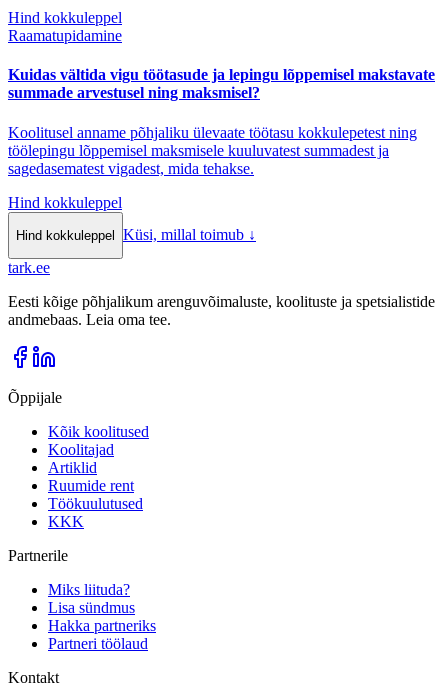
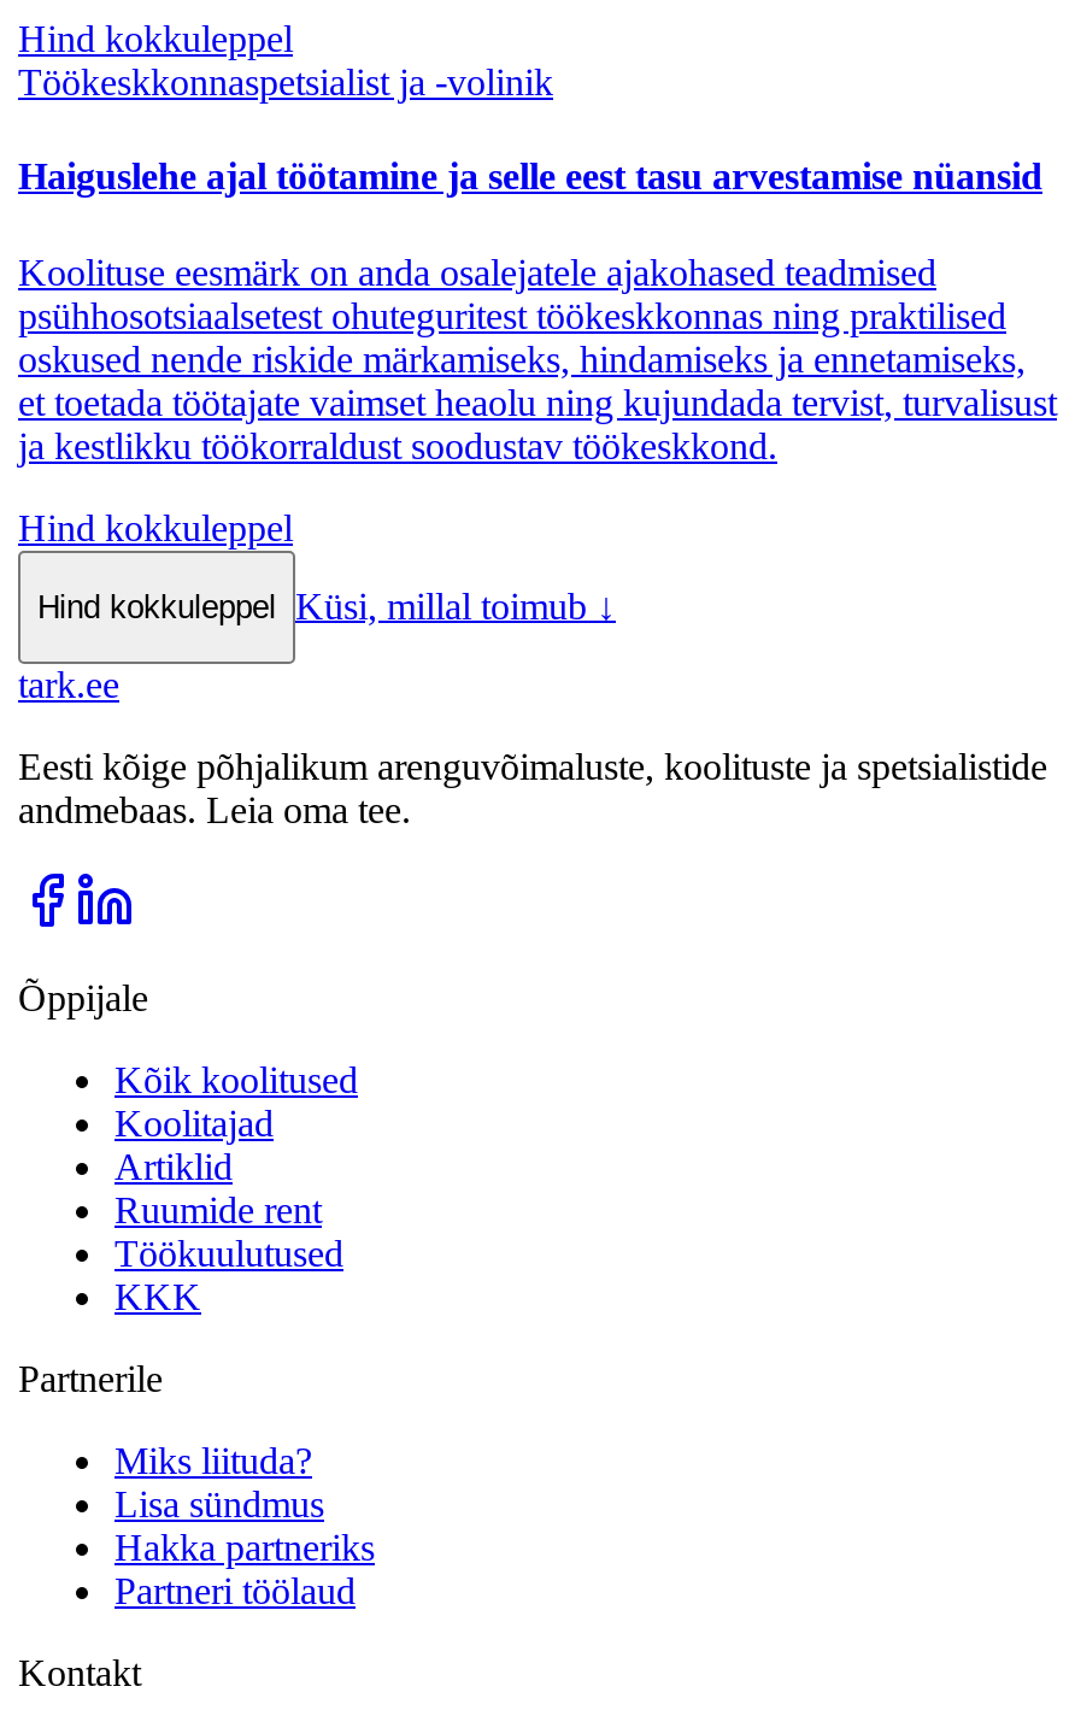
- Raamatupidamine
+ Töökeskkonnaspetsialist ja -volinik

- Kuidas vältida vigu töötasude ja lepingu lõppemisel makstavate
- summade arvestusel ning maksmisel?
+ Haiguslehe ajal töötamine ja selle eest tasu arvestamise nüansid

- Koolitusel anname põhjaliku ülevaate töötasu kokkulepetest ning
- töölepingu lõppemisel maksmisele kuuluvatest summadest ja
- sagedasematest vigadest, mida tehakse.
+ Koolituse eesmärk on anda osalejatele ajakohased teadmised
+ psühhosotsiaalsetest ohuteguritest töökeskkonnas ning praktilised
+ oskused nende riskide märkamiseks, hindamiseks ja ennetamiseks,
+ et toetada töötajate vaimset heaolu ning kujundada tervist, turvalisust
+ ja kestlikku töökorraldust soodustav töökeskkond.
